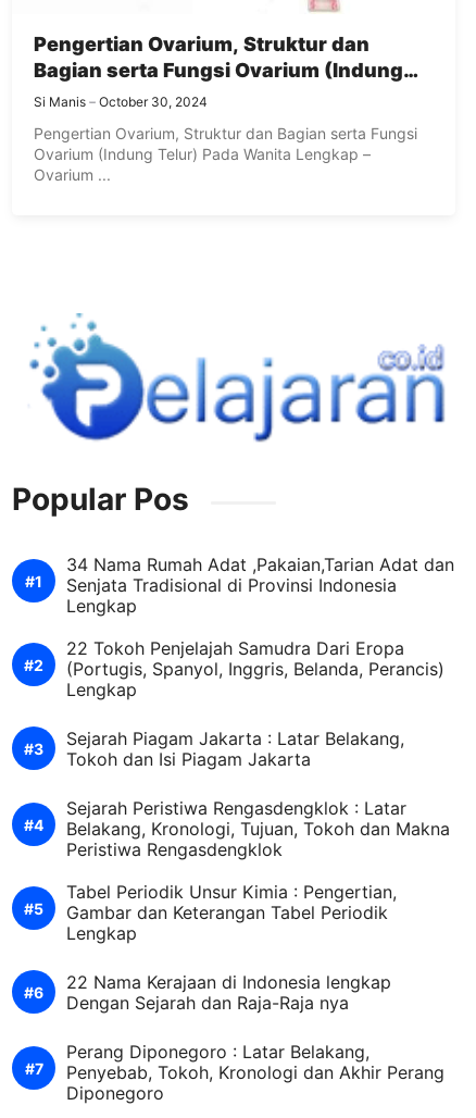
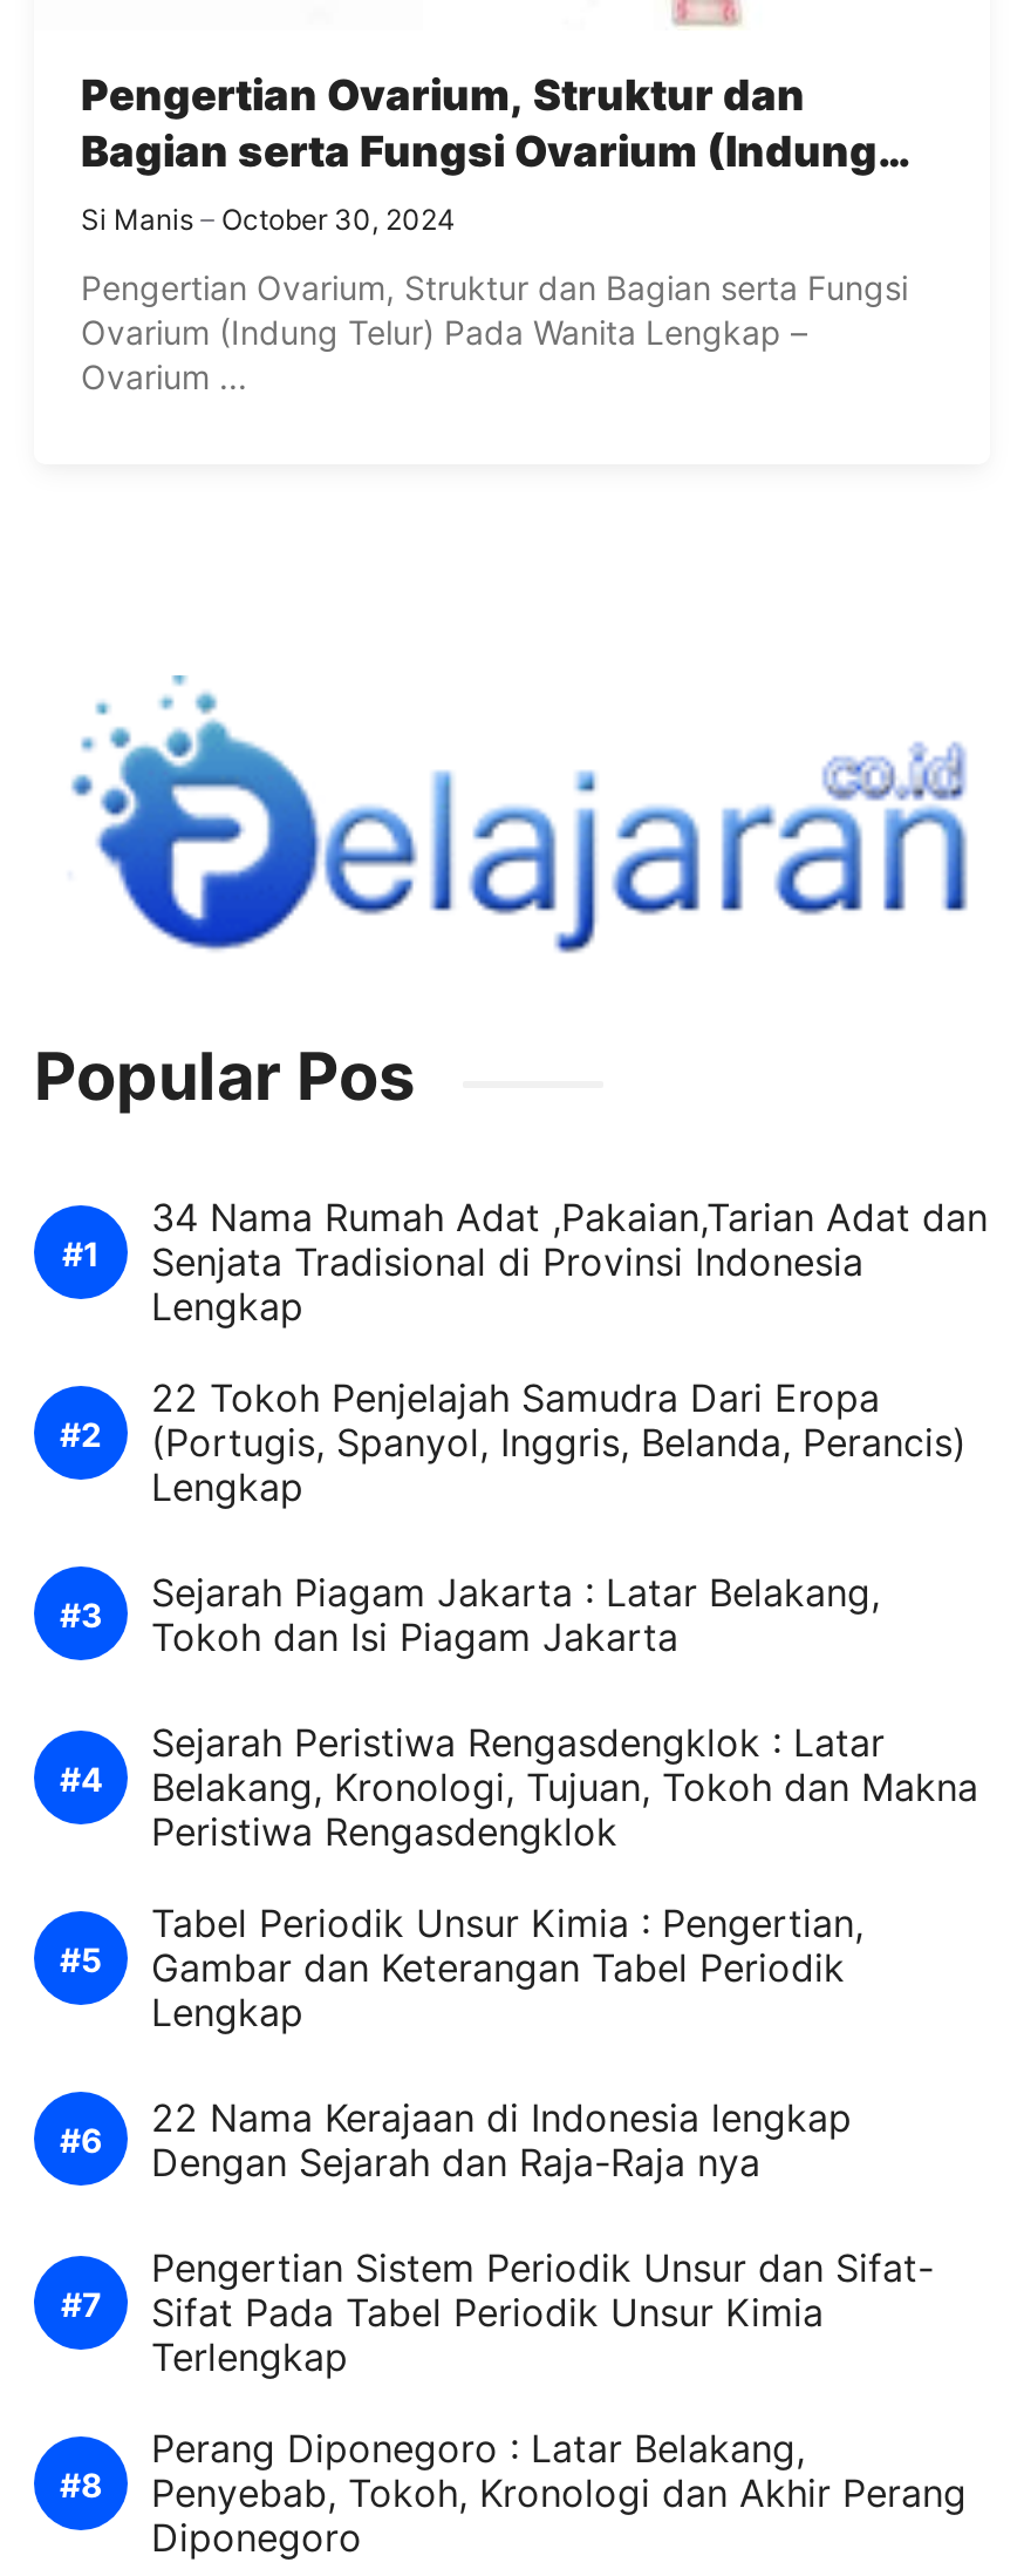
+ Pengertian Sistem Periodik Unsur dan Sifat-
+ Sifat Pada Tabel Periodik Unsur Kimia
+ Terlengkap
